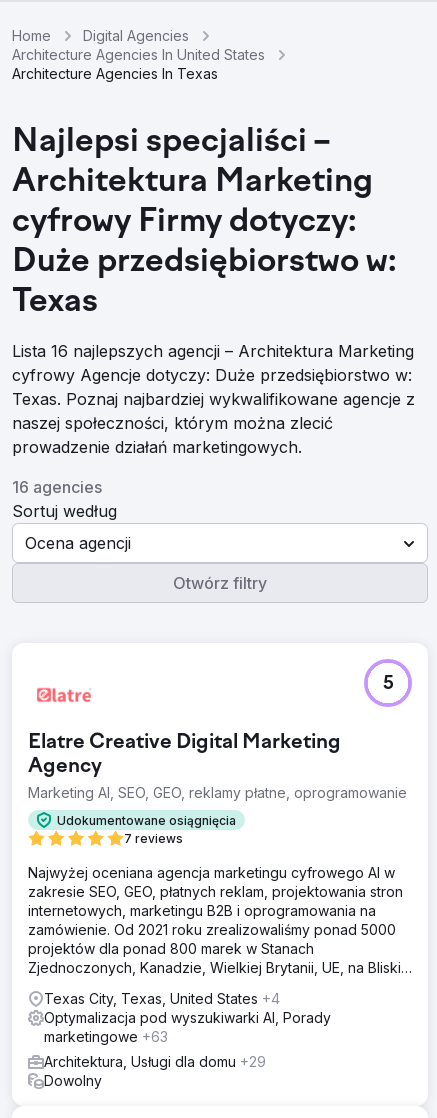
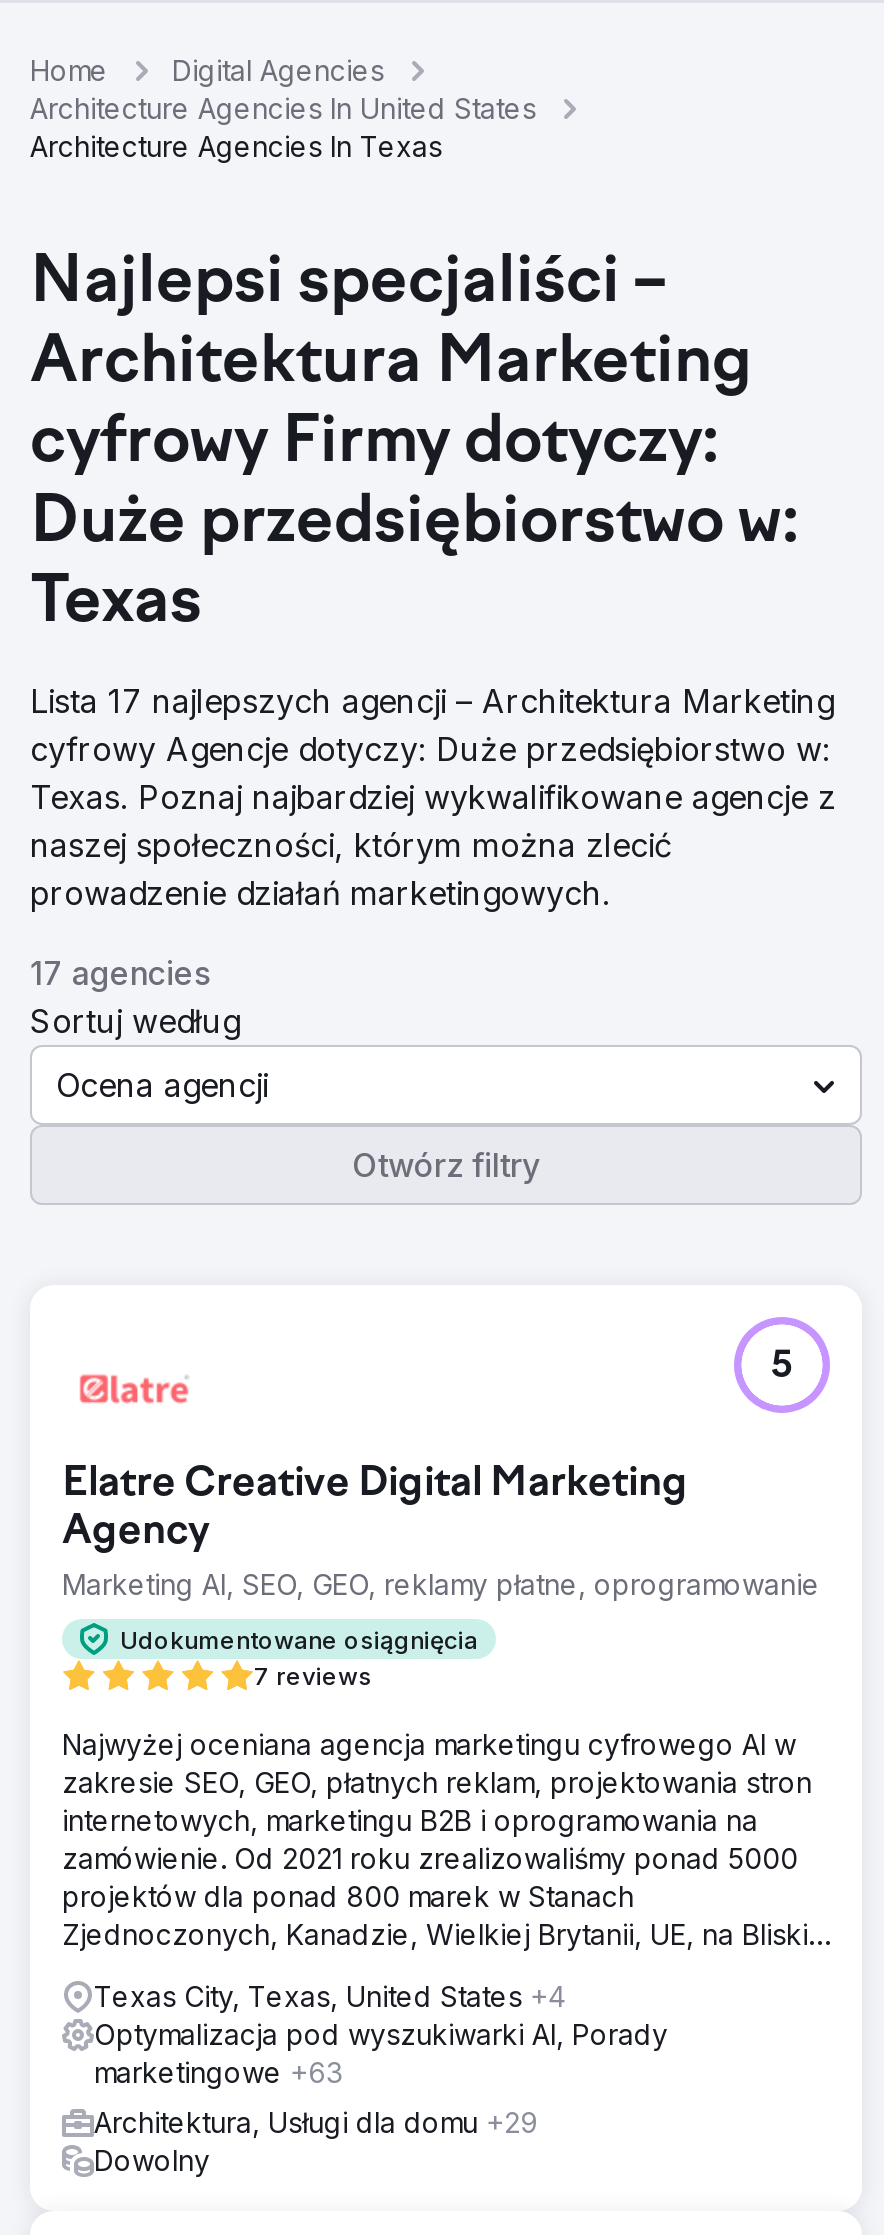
- Lista 16 najlepszych agencji – Architektura Marketing
+ Lista 17 najlepszych agencji – Architektura Marketing

- 16 agencies
+ 17 agencies
